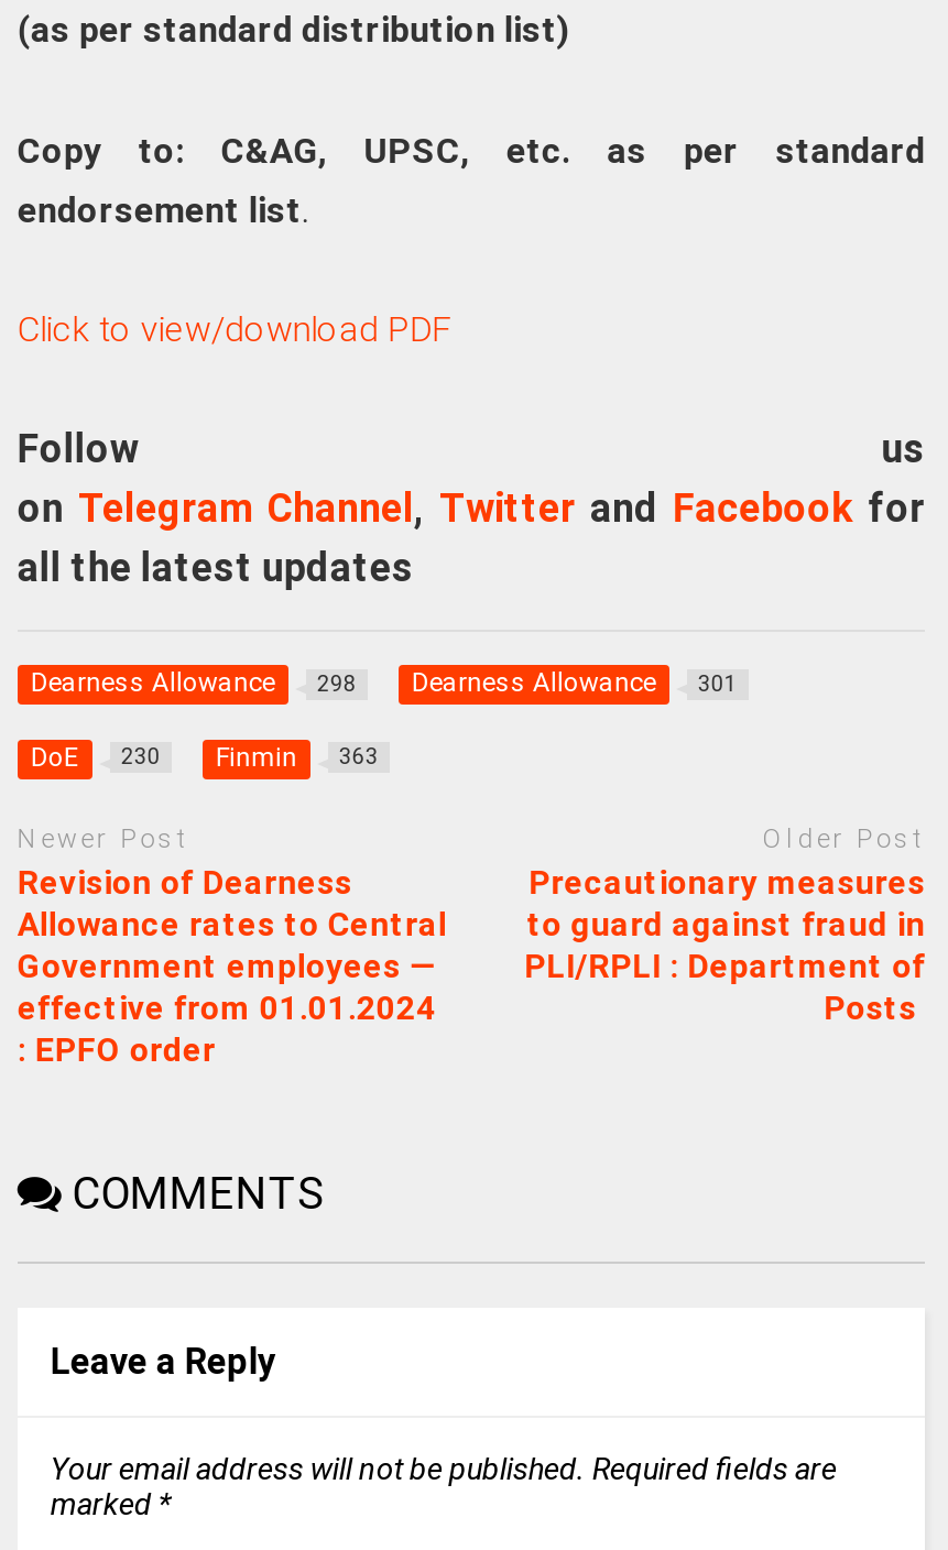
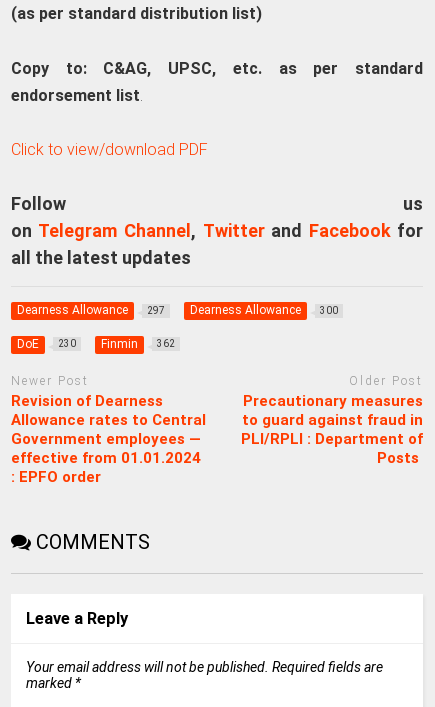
- Dearness Allowance 298
+ Dearness Allowance 297

- Dearness Allowance 301
+ Dearness Allowance 300

- Finmin 363
+ Finmin 362
